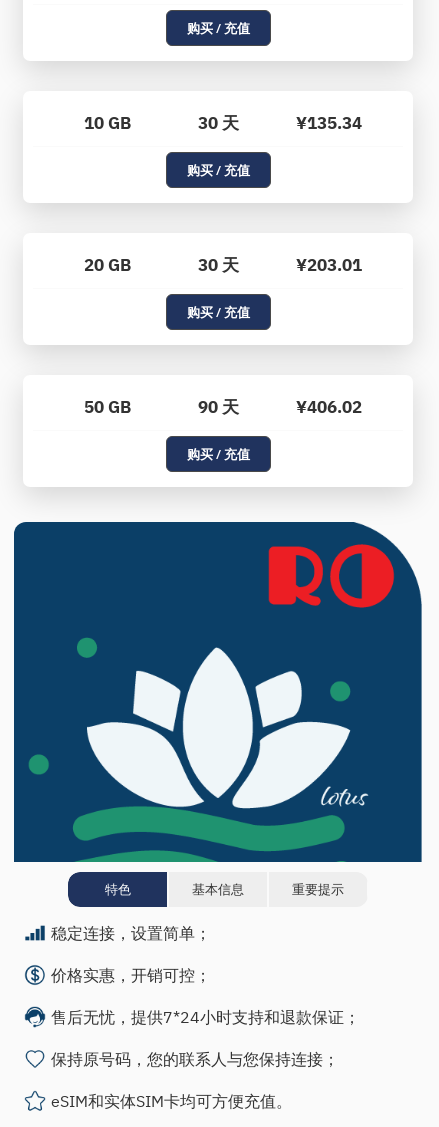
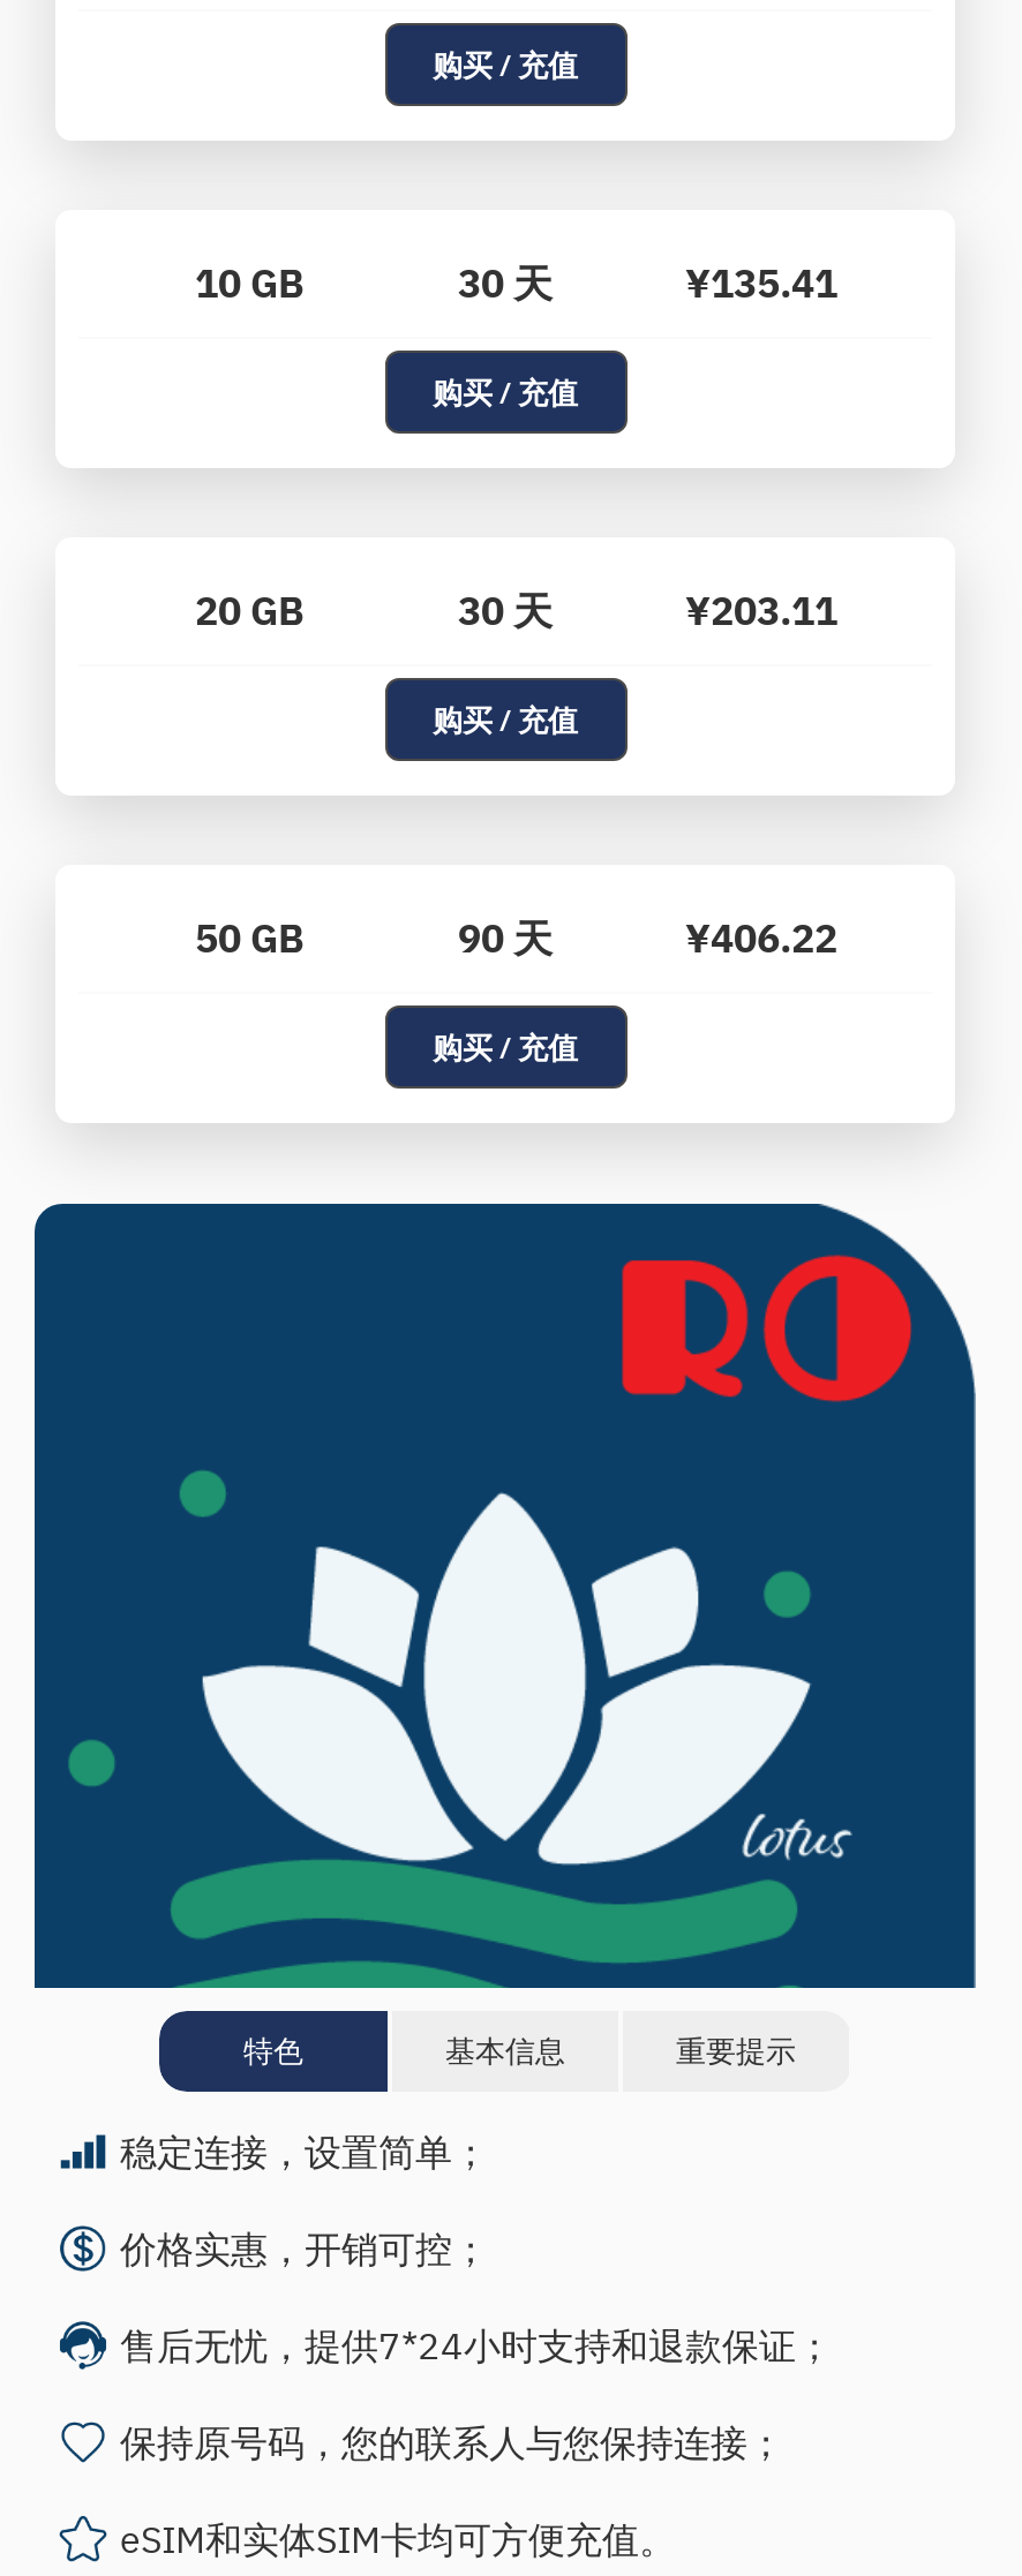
- ¥135.34
+ ¥135.41

- ¥203.01
+ ¥203.11

- ¥406.02
+ ¥406.22
